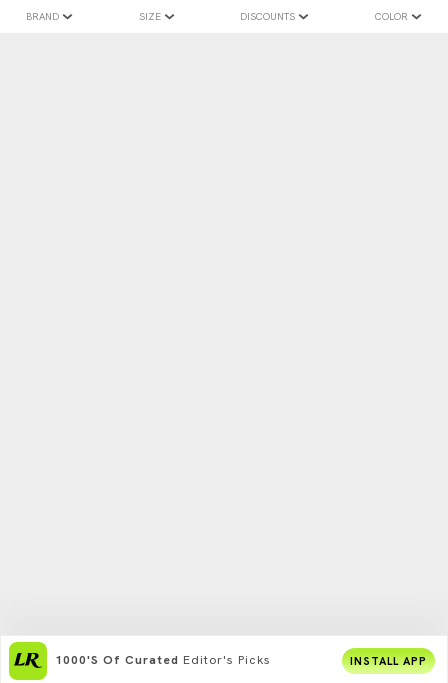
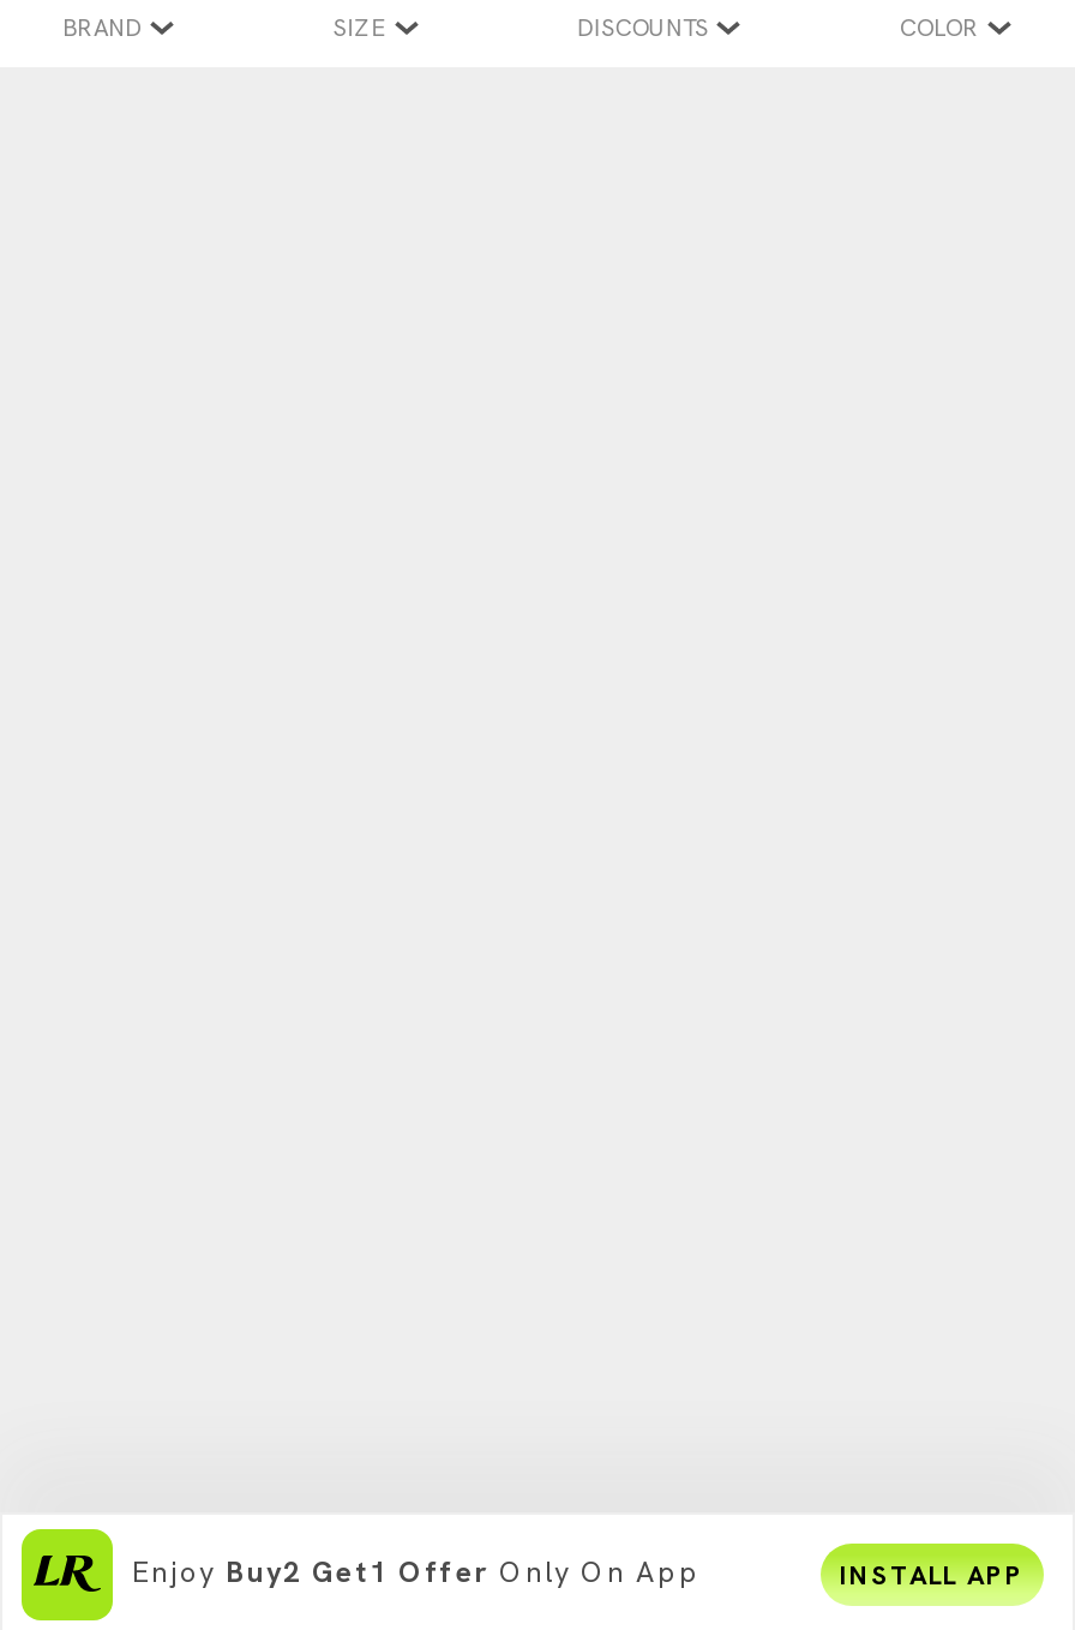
- 1000's Of Curated Editor's Picks
+ Enjoy Buy2 Get1 Offer Only On App
